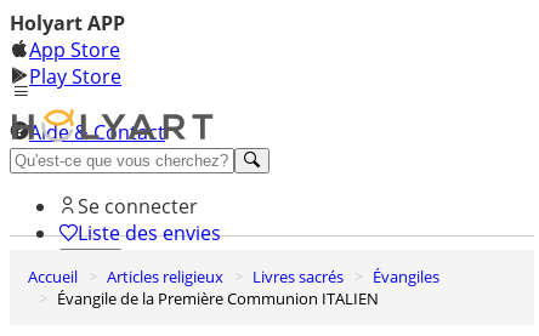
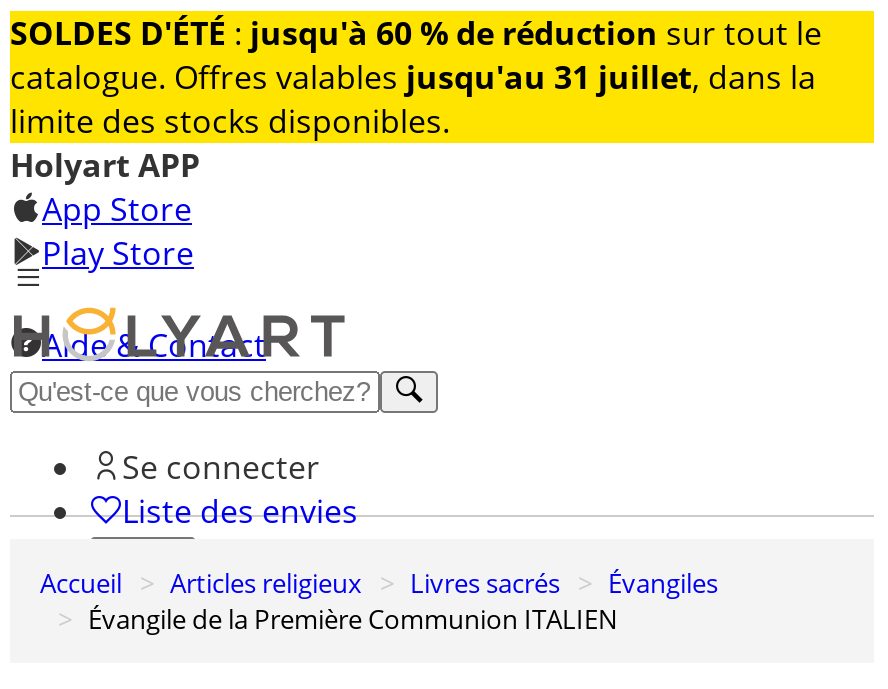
+ [image]
+ SOLDES D'ÉTÉ: jusqu'à 60 % de réduction sur tout le
+ catalogue. Offres valables jusqu'au 31 juillet, dans la
+ limite des stocks disponibles.
